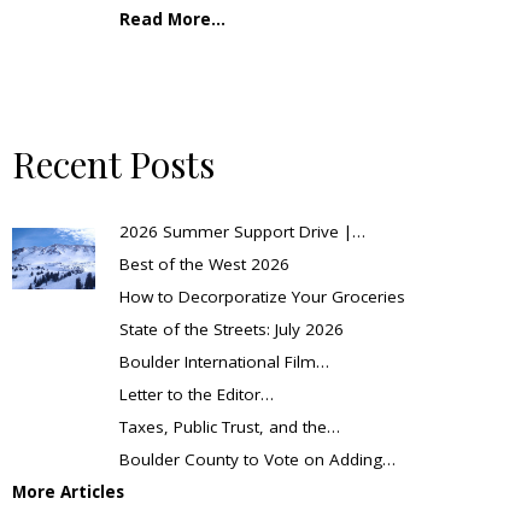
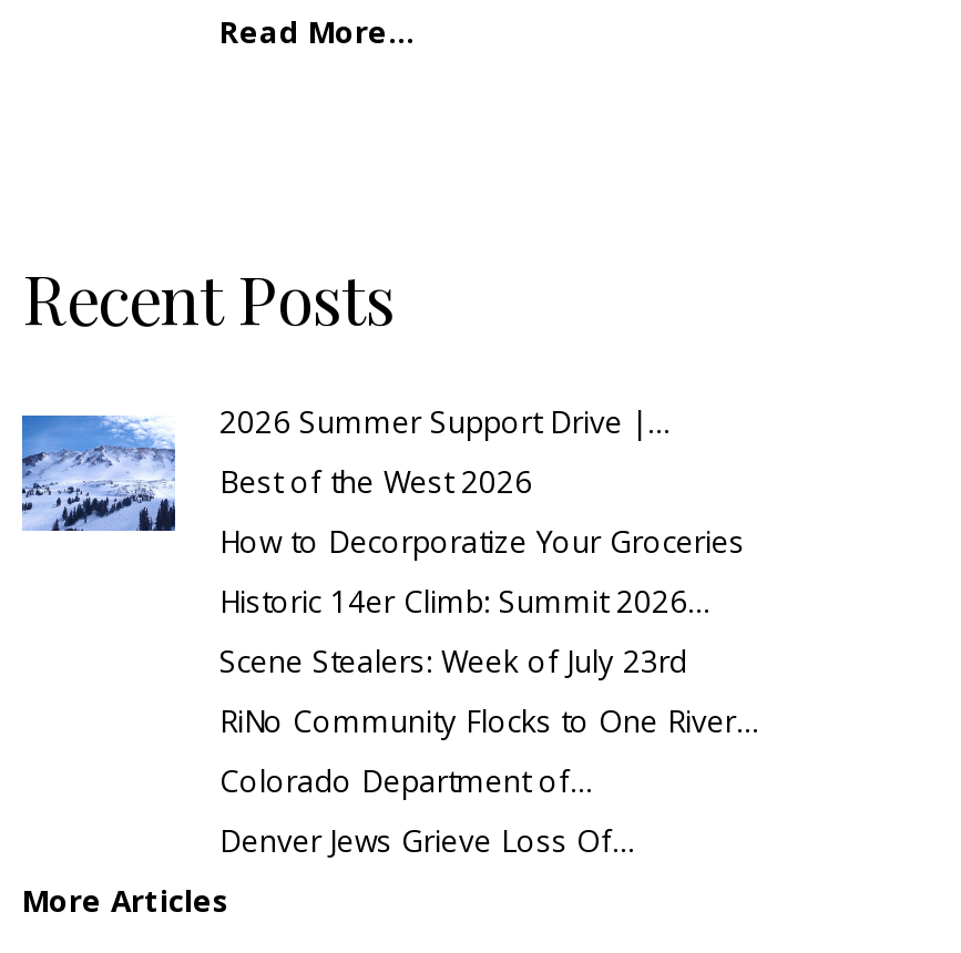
- State of the Streets: July 2026
+ Historic 14er Climb: Summit 2026…

- Boulder International Film…
+ Scene Stealers: Week of July 23rd

- Letter to the Editor…
+ RiNo Community Flocks to One River…

- Taxes, Public Trust, and the…
+ Colorado Department of…

- Boulder County to Vote on Adding…
+ Denver Jews Grieve Loss Of…
